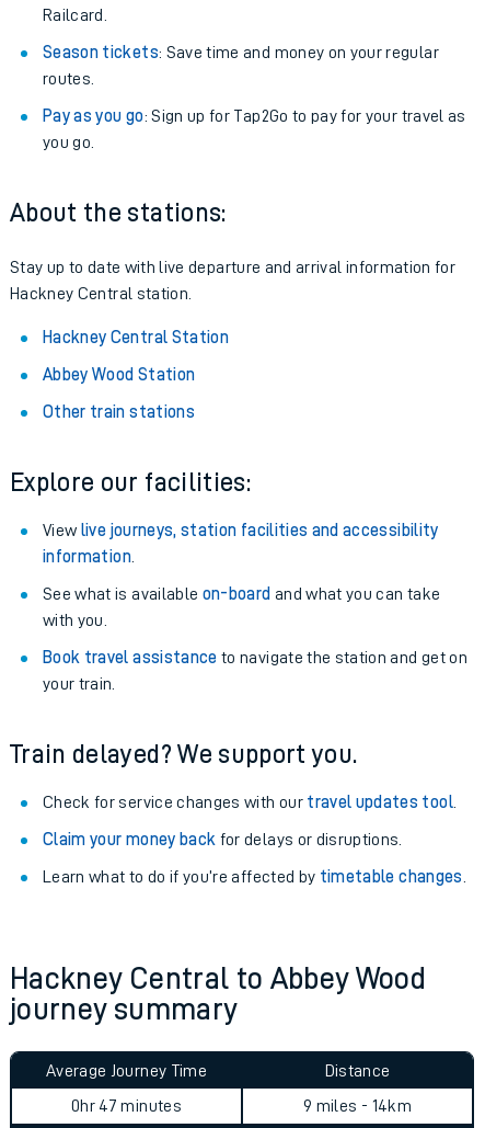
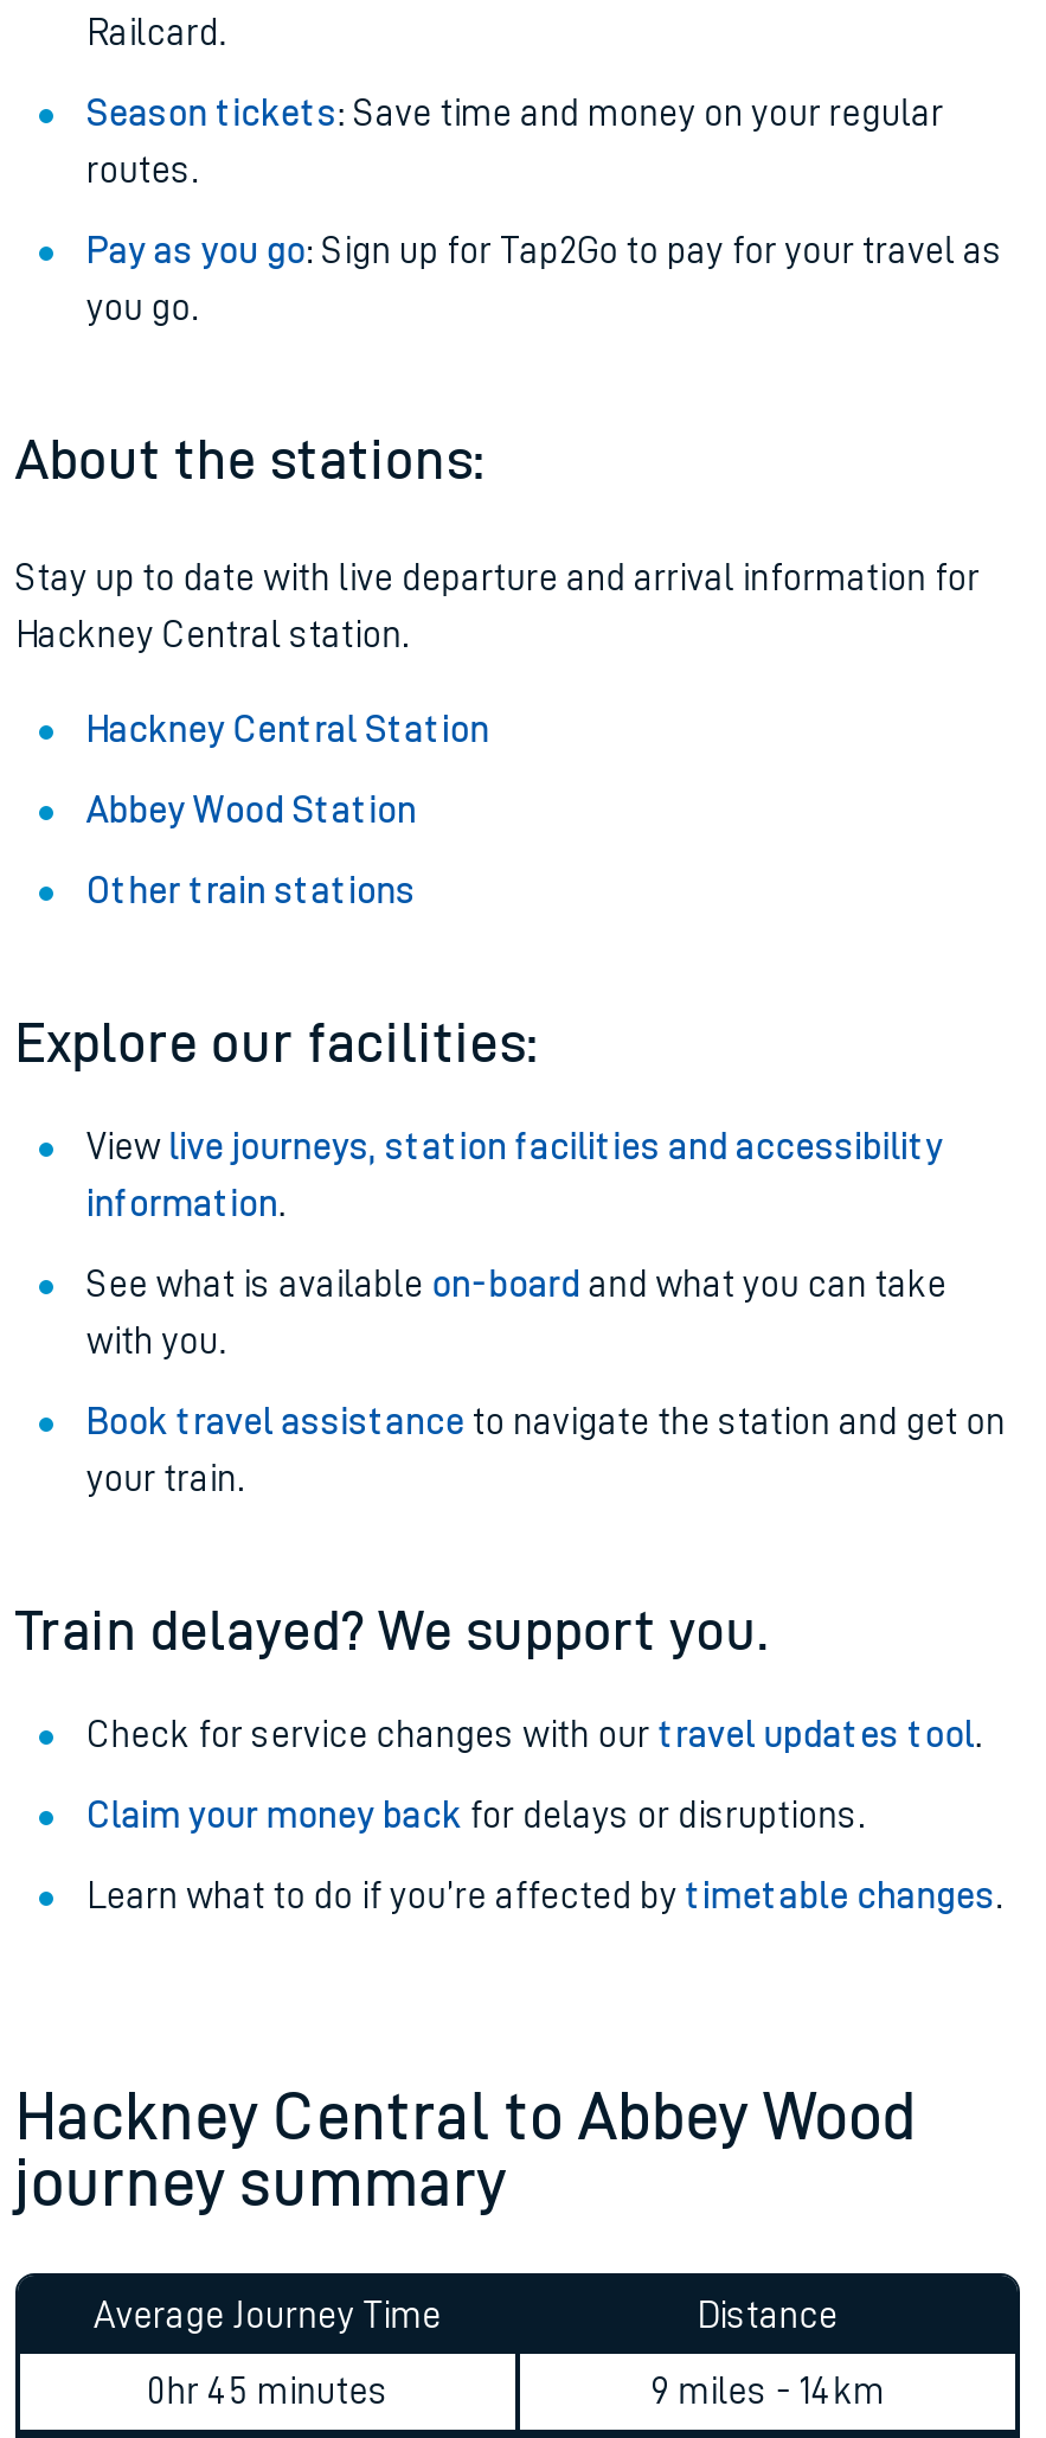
- 0hr 47 minutes
+ 0hr 45 minutes
